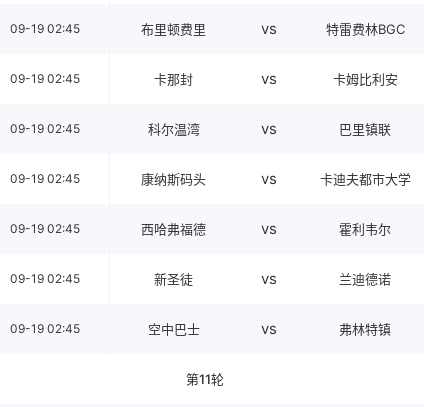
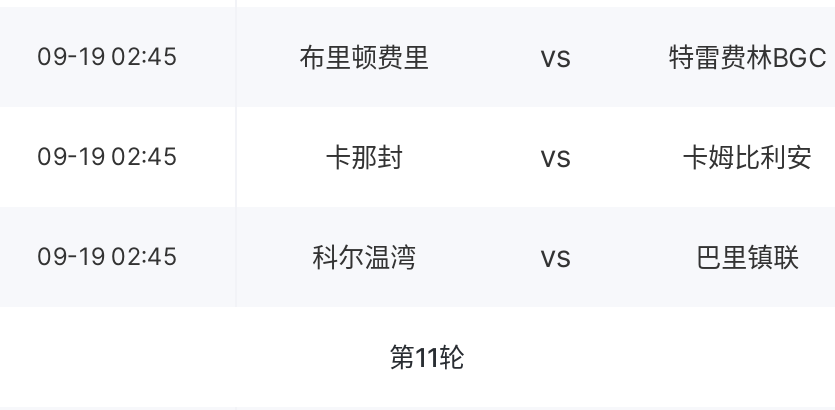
- 09-19 02:45
- 康纳斯码头
- vs
- 卡迪夫都市大学
- 09-19 02:45
- 西哈弗福德
- vs
- 霍利韦尔
- 09-19 02:45
- 新圣徒
- vs
- 兰迪德诺
- 09-19 02:45
- 空中巴士
- vs
- 弗林特镇
